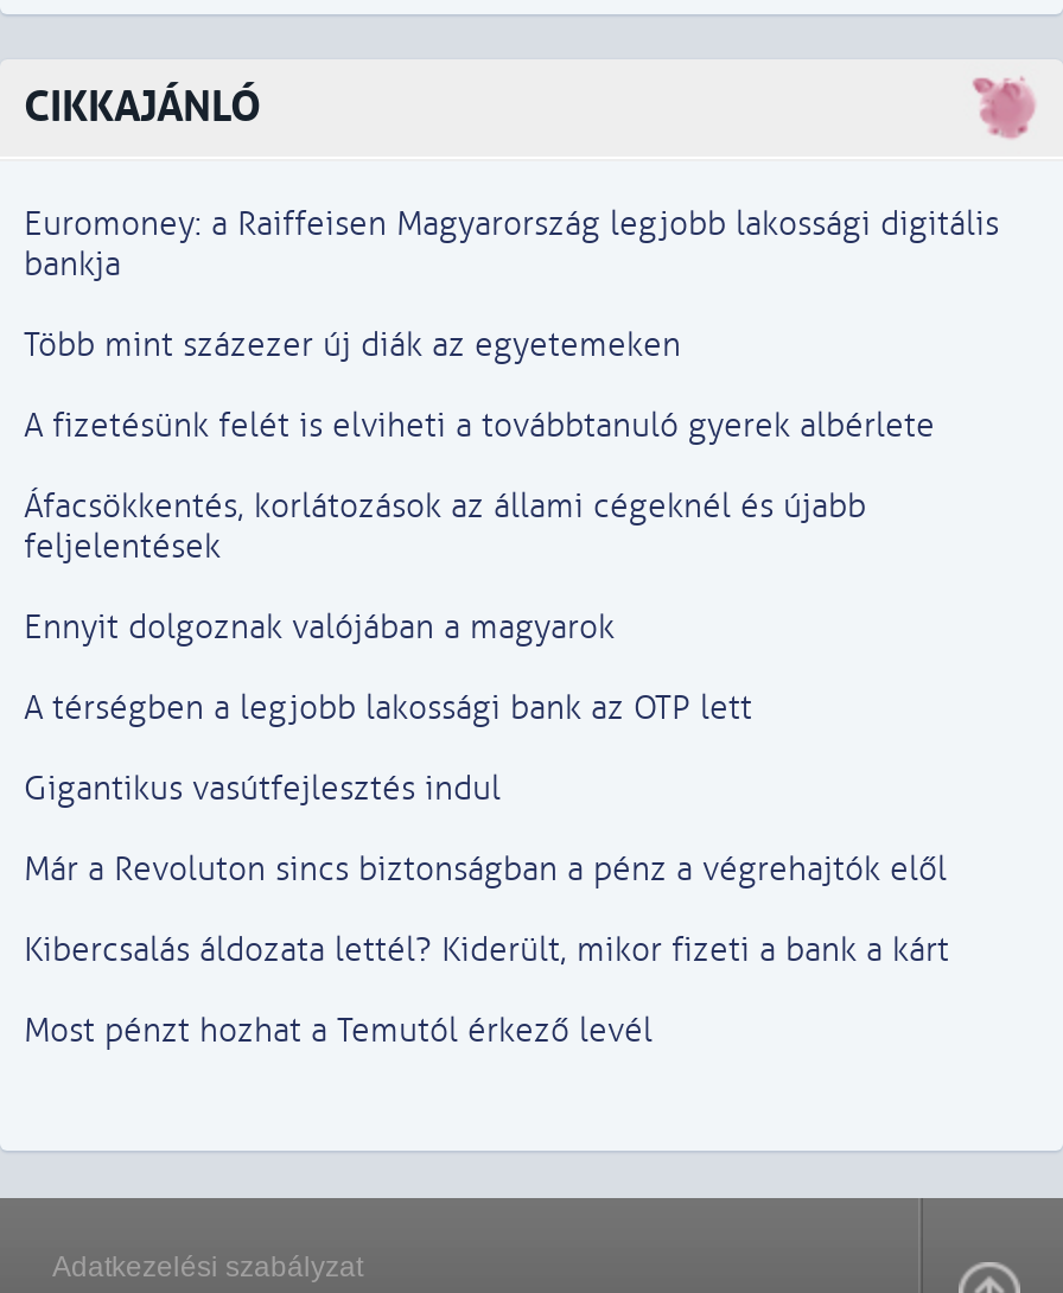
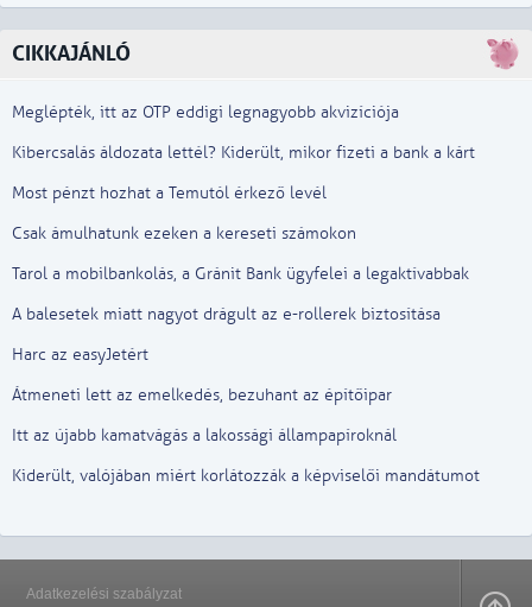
- Euromoney: a Raiffeisen Magyarország legjobb lakossági digitális
- bankja
- Több mint százezer új diák az egyetemeken
- A fizetésünk felét is elviheti a továbbtanuló gyerek albérlete
- Áfacsökkentés, korlátozások az állami cégeknél és újabb
- feljelentések
- Ennyit dolgoznak valójában a magyarok
- A térségben a legjobb lakossági bank az OTP lett
- Gigantikus vasútfejlesztés indul
- Már a Revoluton sincs biztonságban a pénz a végrehajtók elől
+ Meglépték, itt az OTP eddigi legnagyobb akvizíciója

moved up: Kibercsalás áldozata lettél? Kiderült, mikor fizeti a bank a kárt | Most pénzt hozhat a Temutól érkező levél

+ Csak ámulhatunk ezeken a kereseti számokon
+ Tarol a mobilbankolás, a Gránit Bank ügyfelei a legaktívabbak
+ A balesetek miatt nagyot drágult az e-rollerek biztosítása
+ Harc az easyJetért
+ Átmeneti lett az emelkedés, bezuhant az építőipar
+ Itt az újabb kamatvágás a lakossági állampapíroknál
+ Kiderült, valójában miért korlátozzák a képviselői mandátumot
